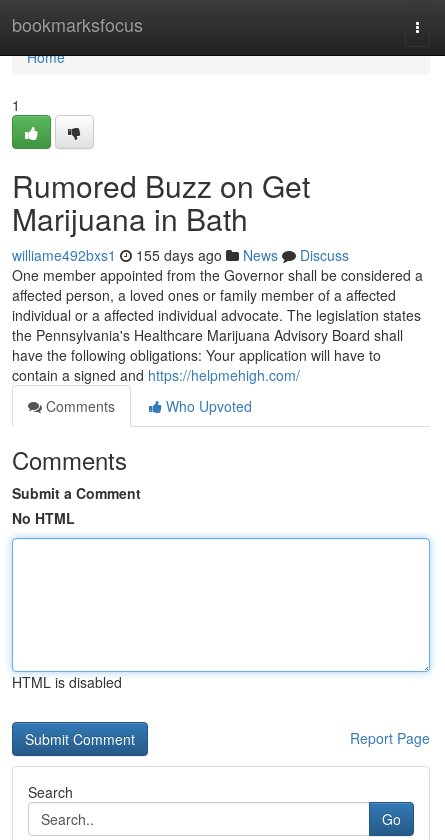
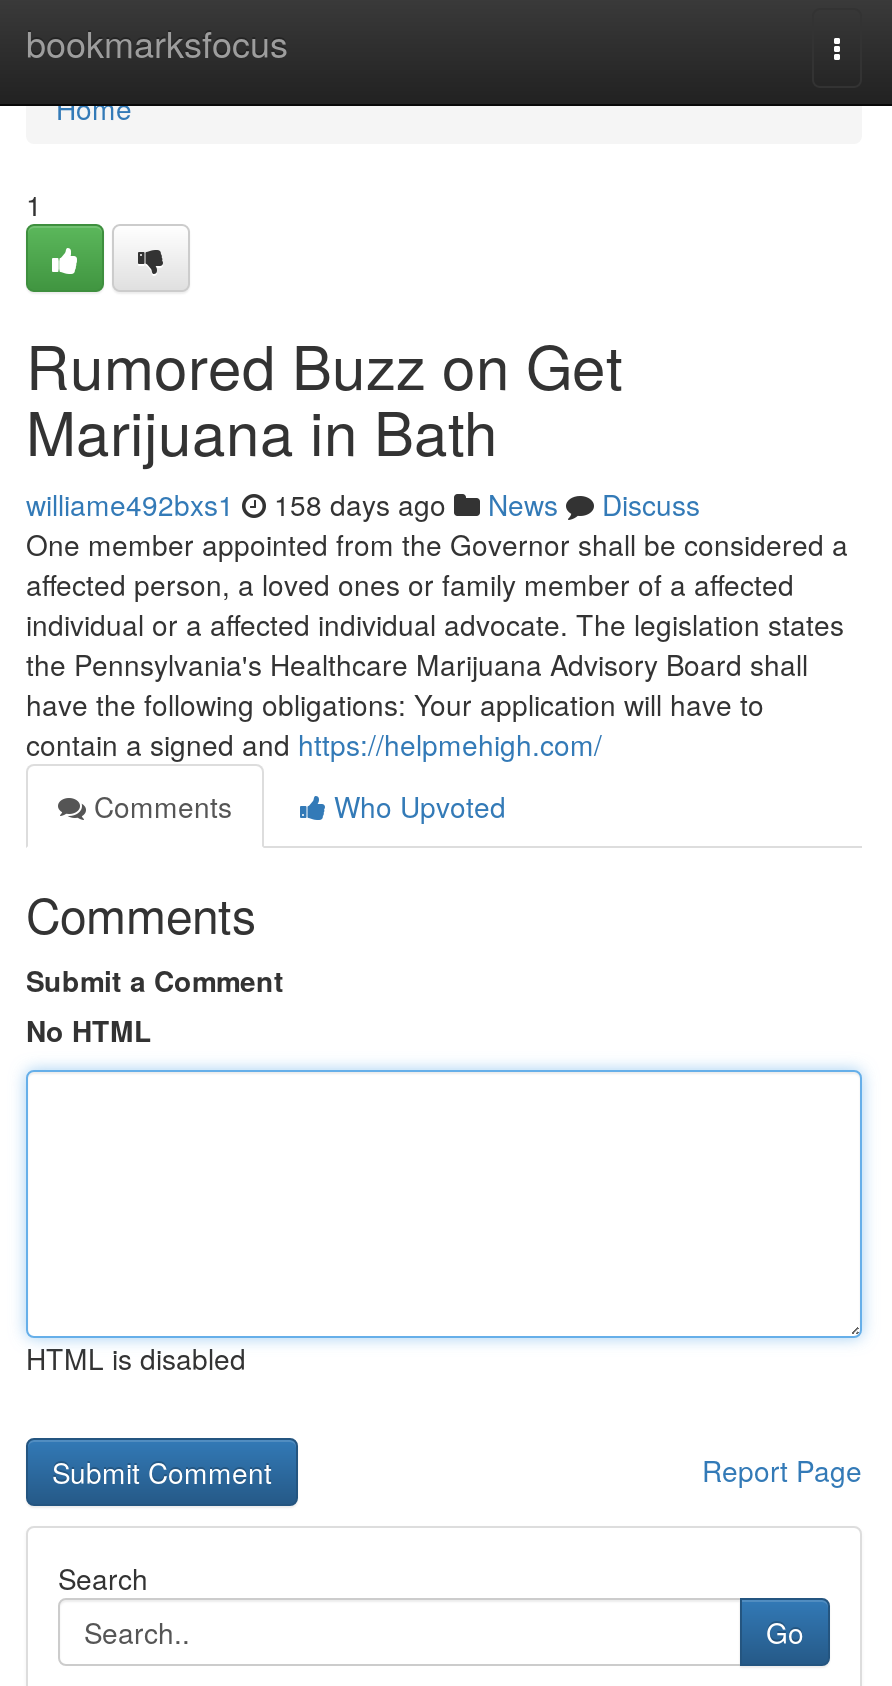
- williame492bxs1 155 days ago News Discuss
+ williame492bxs1 158 days ago News Discuss
